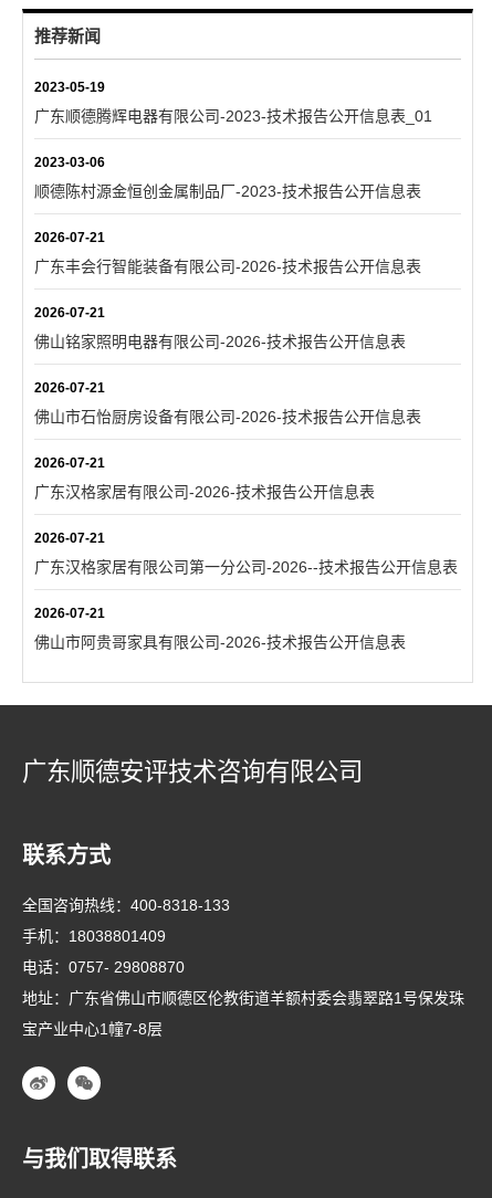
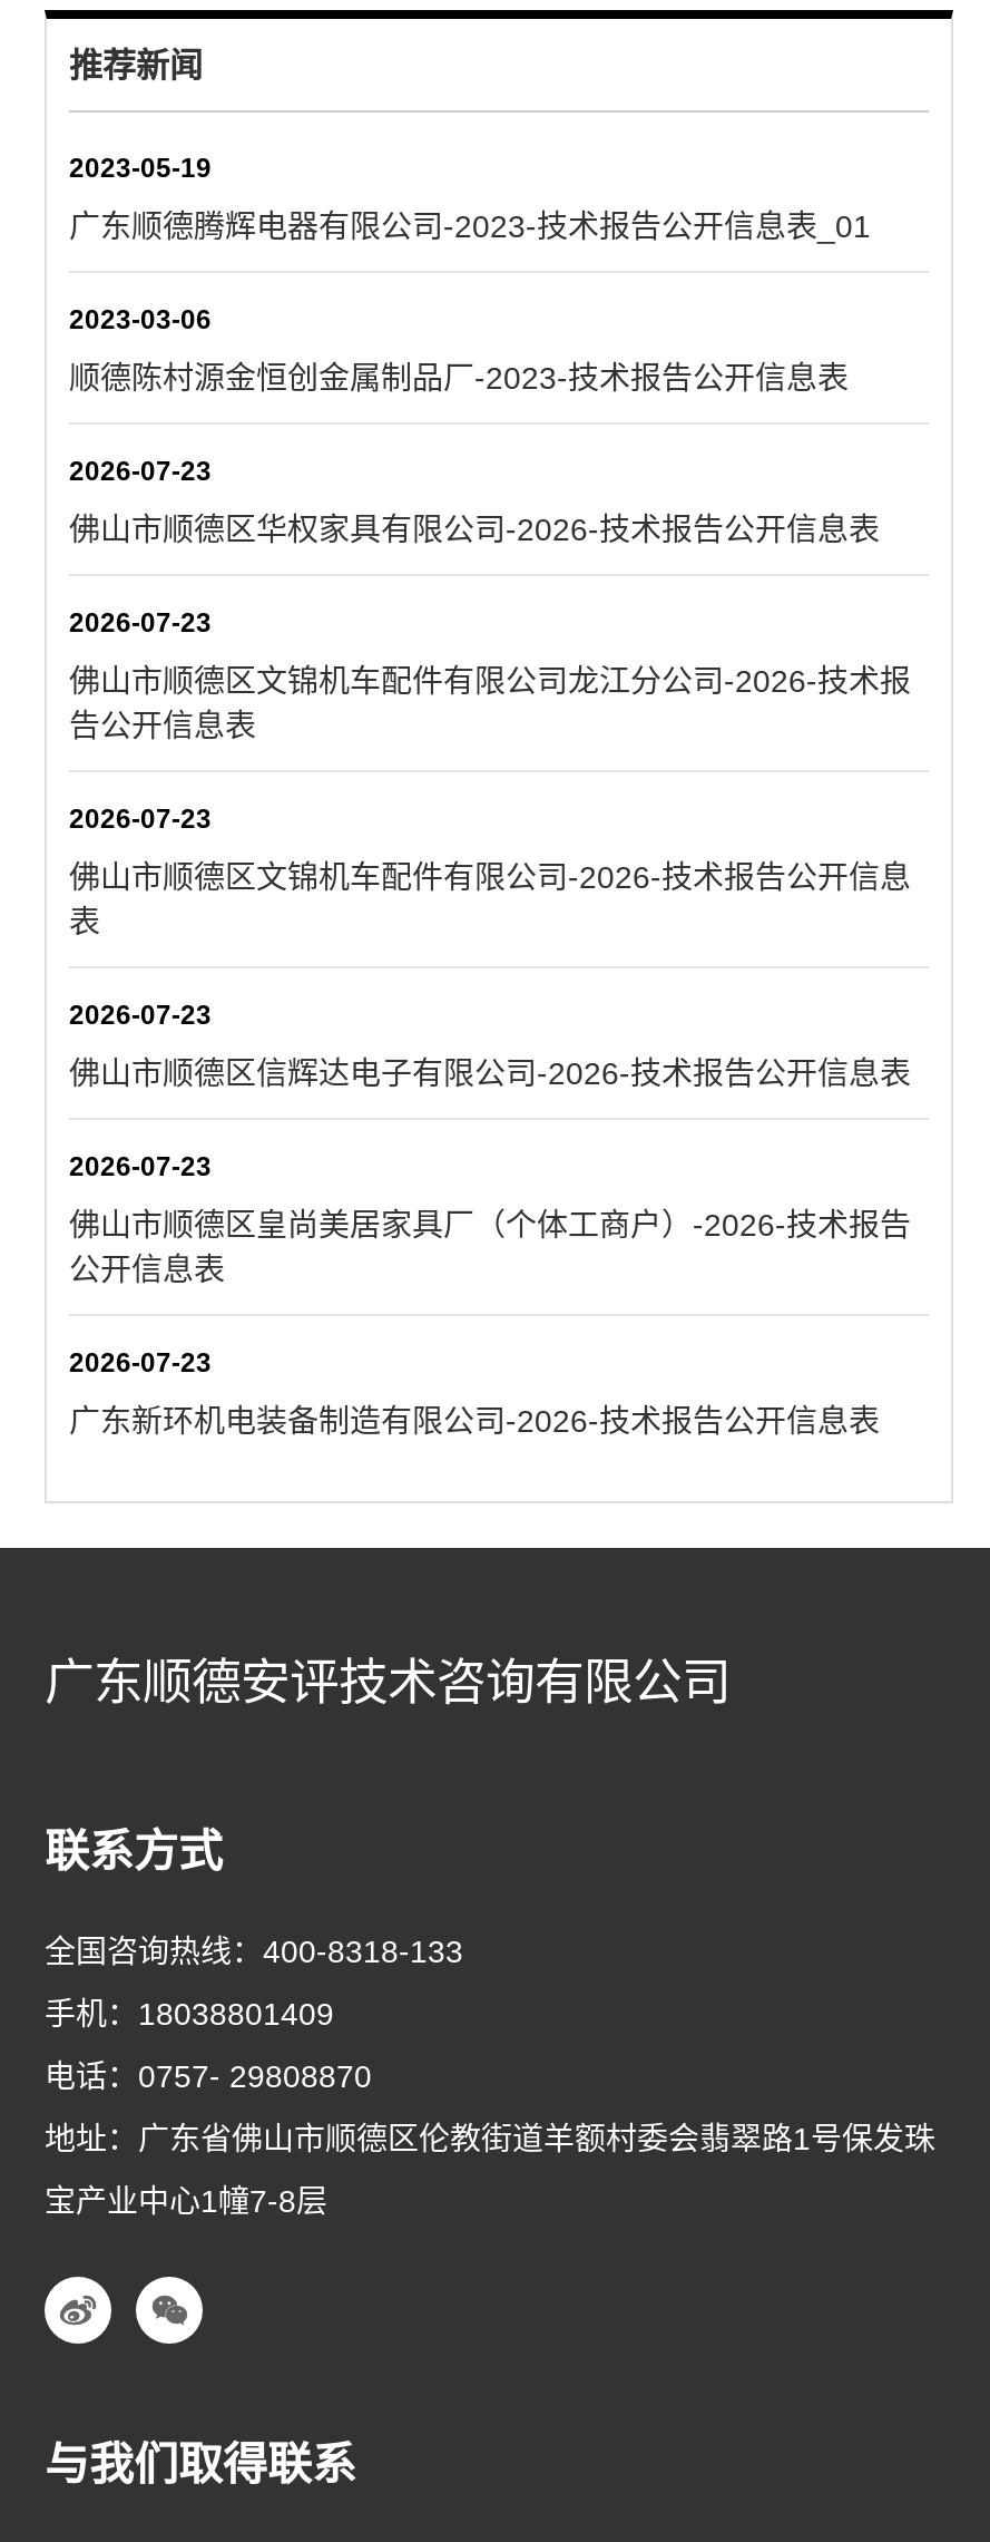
- 2026-07-21
+ 2026-07-23

- 广东丰会行智能装备有限公司-2026-技术报告公开信息表
+ 佛山市顺德区华权家具有限公司-2026-技术报告公开信息表

- 2026-07-21
+ 2026-07-23

- 佛山铭家照明电器有限公司-2026-技术报告公开信息表
+ 佛山市顺德区文锦机车配件有限公司龙江分公司-2026-技术报
+ 告公开信息表

- 2026-07-21
+ 2026-07-23

- 佛山市石怡厨房设备有限公司-2026-技术报告公开信息表
+ 佛山市顺德区文锦机车配件有限公司-2026-技术报告公开信息
+ 表

- 2026-07-21
+ 2026-07-23

- 广东汉格家居有限公司-2026-技术报告公开信息表
+ 佛山市顺德区信辉达电子有限公司-2026-技术报告公开信息表

- 2026-07-21
+ 2026-07-23

- 广东汉格家居有限公司第一分公司-2026--技术报告公开信息表
+ 佛山市顺德区皇尚美居家具厂（个体工商户）-2026-技术报告
+ 公开信息表

- 2026-07-21
+ 2026-07-23

- 佛山市阿贵哥家具有限公司-2026-技术报告公开信息表
+ 广东新环机电装备制造有限公司-2026-技术报告公开信息表
